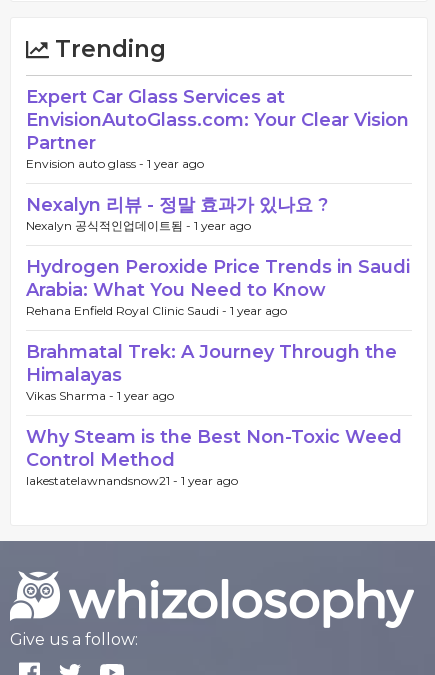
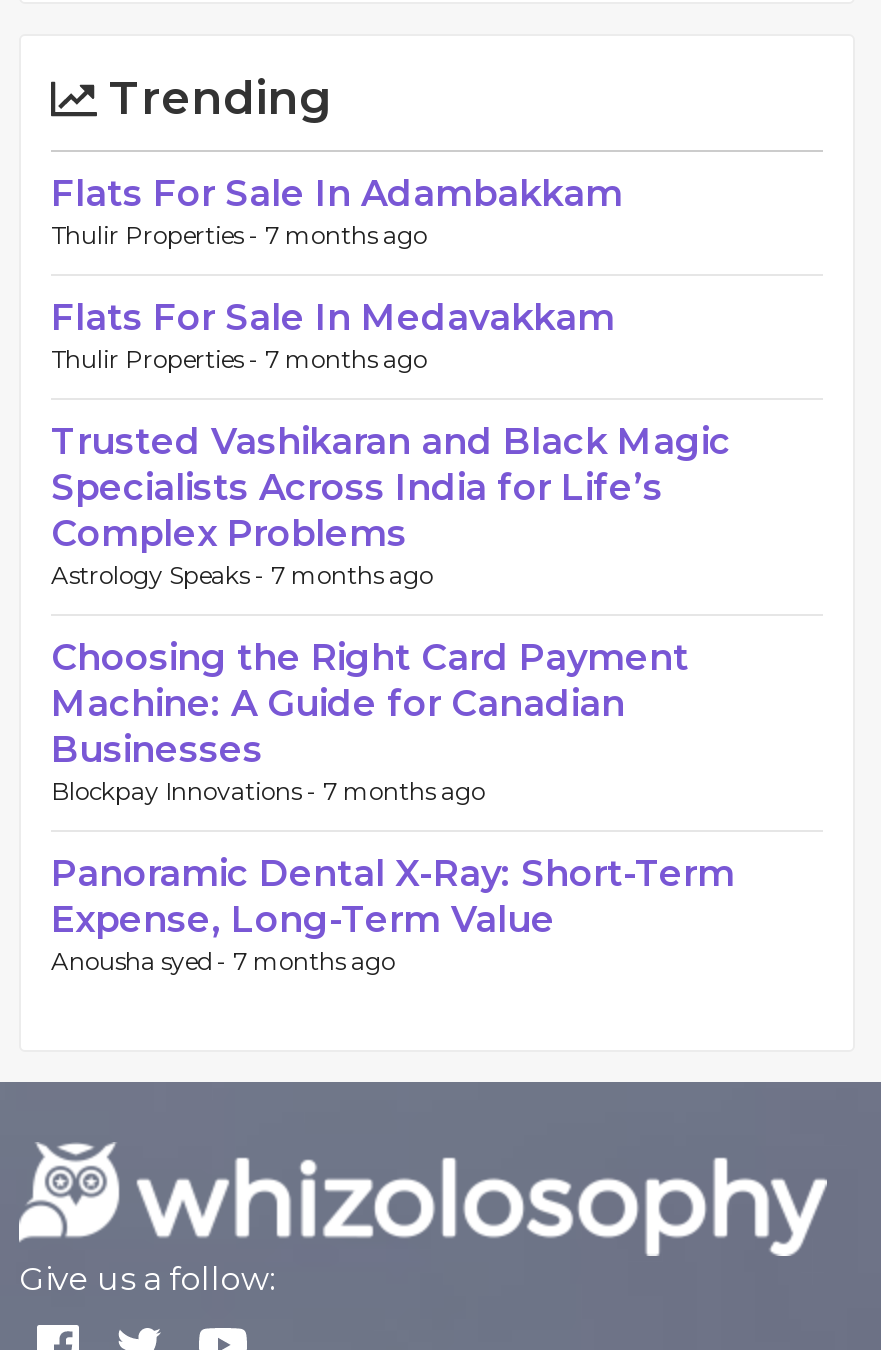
- Expert Car Glass Services at
- EnvisionAutoGlass.com: Your Clear Vision
- Partner
- Envision auto glass - 1 year ago
+ Flats For Sale In Adambakkam
+ Thulir Properties - 7 months ago

- Nexalyn 리뷰 - 정말 효과가 있나요 ?
- Nexalyn 공식적인업데이트됨 - 1 year ago
+ Flats For Sale In Medavakkam
+ Thulir Properties - 7 months ago

- Hydrogen Peroxide Price Trends in Saudi
- Arabia: What You Need to Know
- Rehana Enfield Royal Clinic Saudi - 1 year ago
+ Trusted Vashikaran and Black Magic
+ Specialists Across India for Life’s
+ Complex Problems
+ Astrology Speaks - 7 months ago

- Brahmatal Trek: A Journey Through the
- Himalayas
- Vikas Sharma - 1 year ago
+ Choosing the Right Card Payment
+ Machine: A Guide for Canadian
+ Businesses
+ Blockpay Innovations - 7 months ago

- Why Steam is the Best Non-Toxic Weed
- Control Method
- lakestatelawnandsnow21 - 1 year ago
+ Panoramic Dental X-Ray: Short-Term
+ Expense, Long-Term Value
+ Anousha syed - 7 months ago
